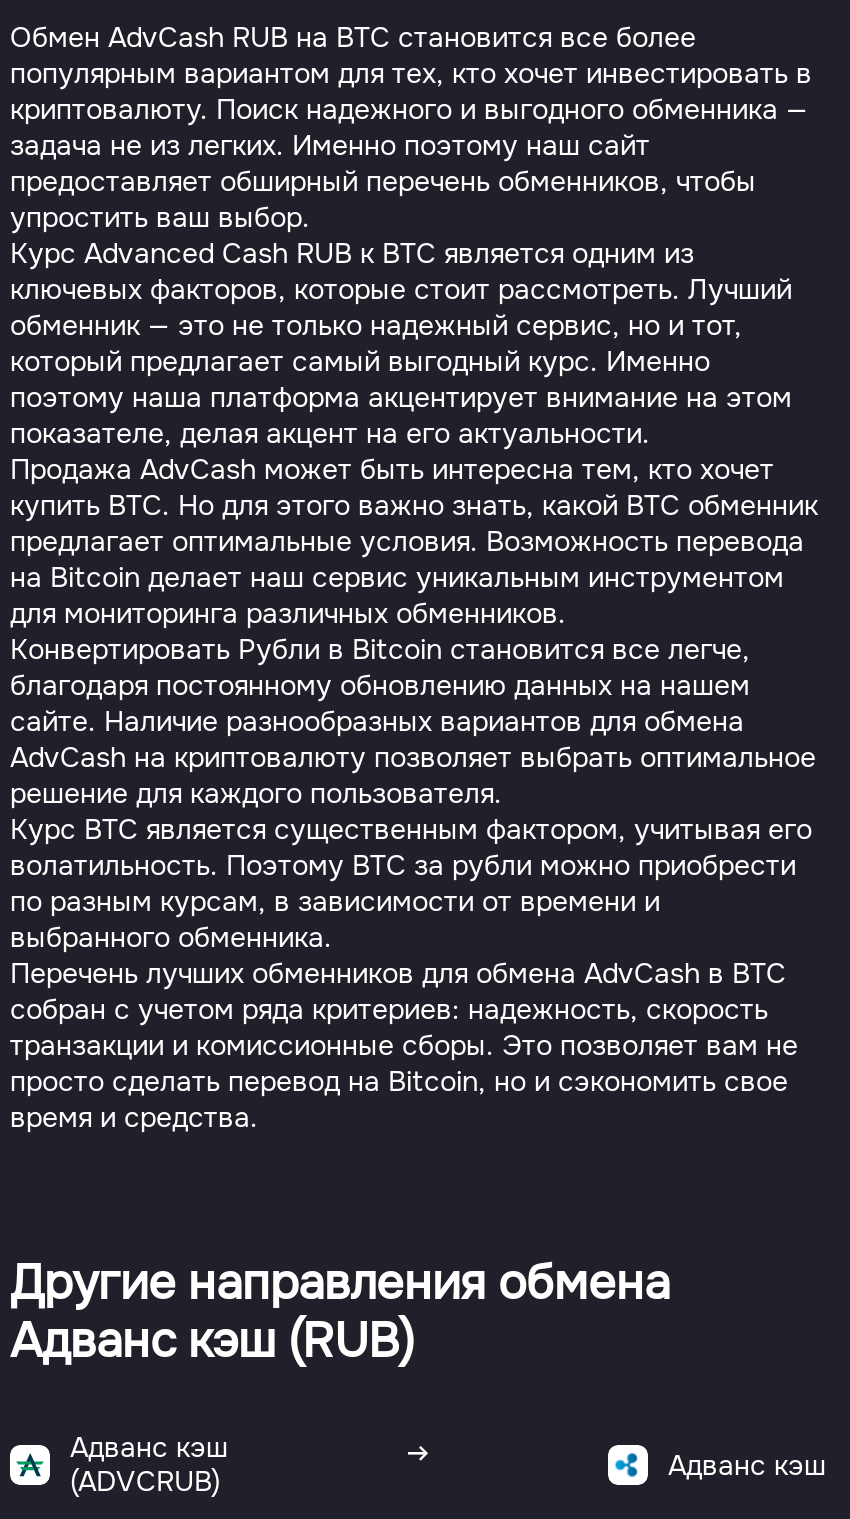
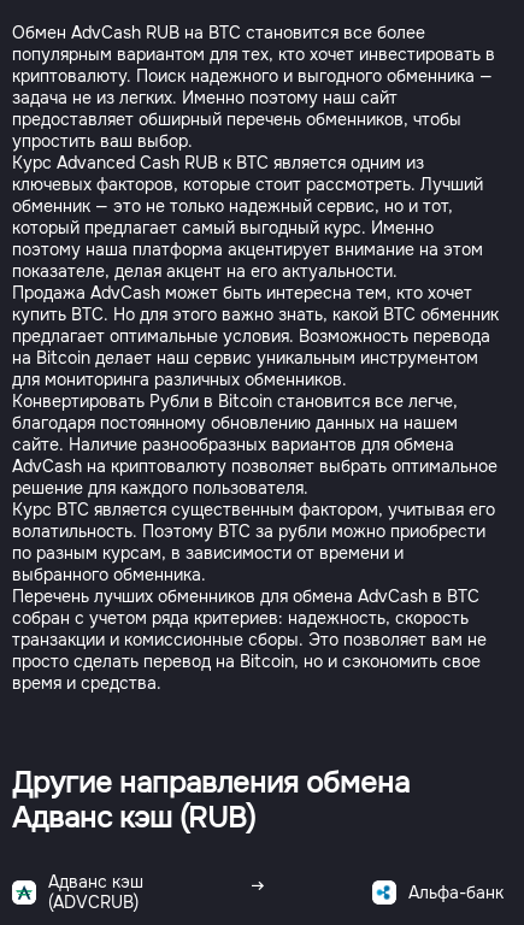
- Адванс кэш
+ Альфа-банк
